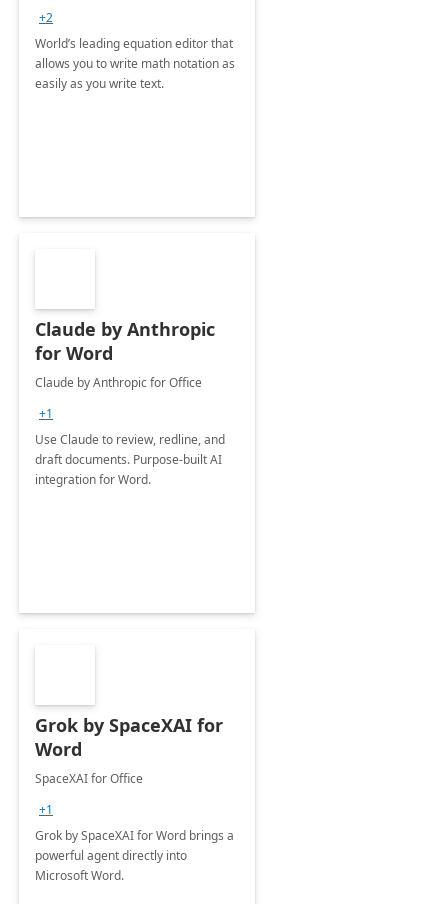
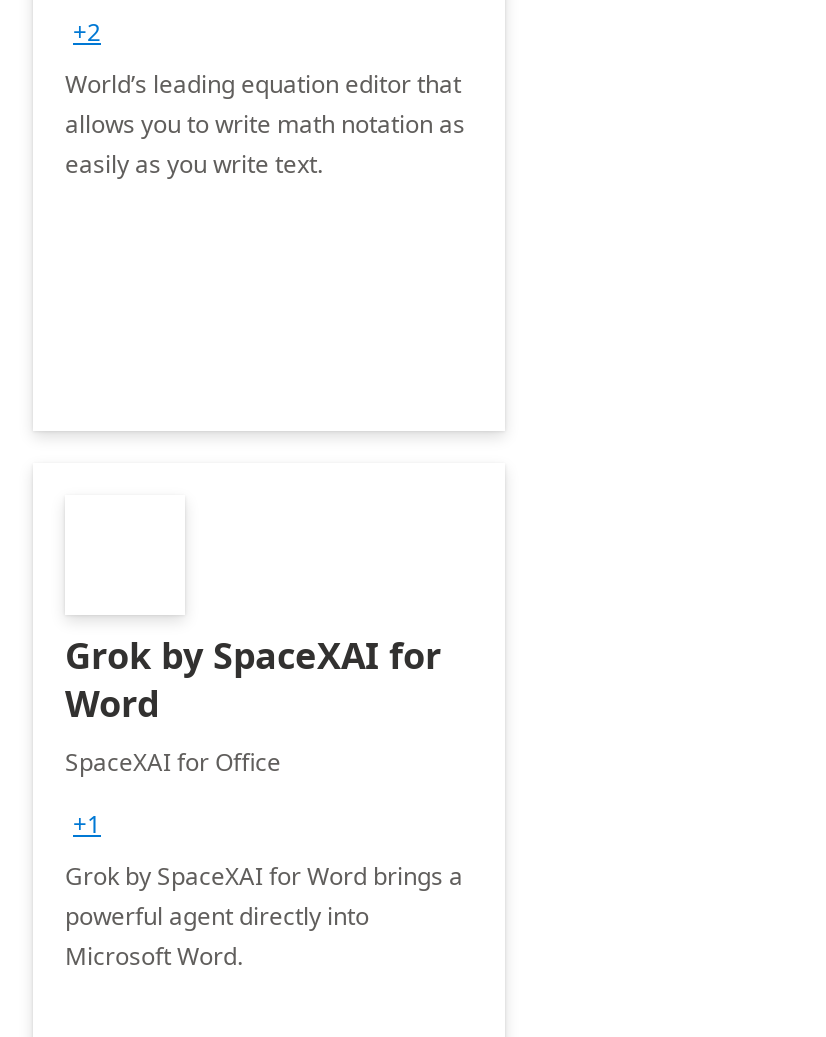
- Claude by Anthropic
- for Word
- Claude by Anthropic for Office
- +1
- Use Claude to review, redline, and
- draft documents. Purpose-built AI
- integration for Word.
